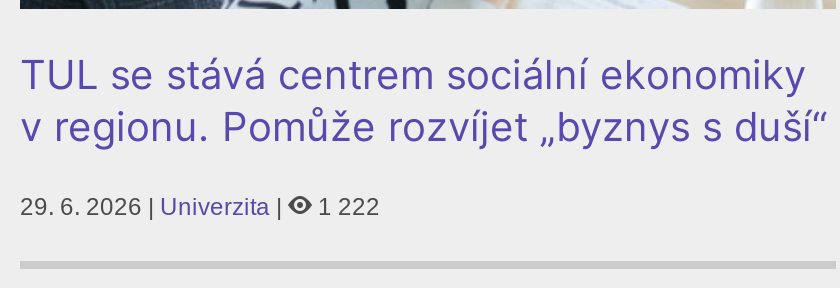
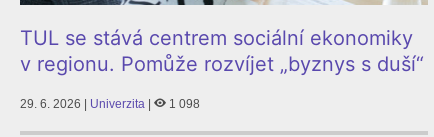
- 1 222
+ 1 098
